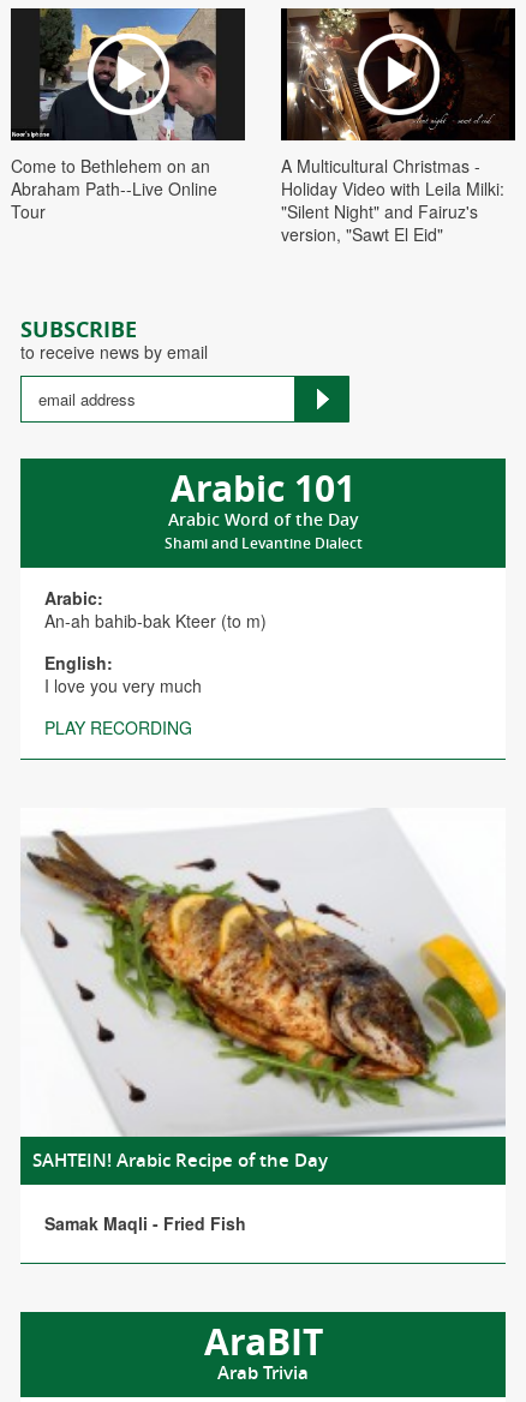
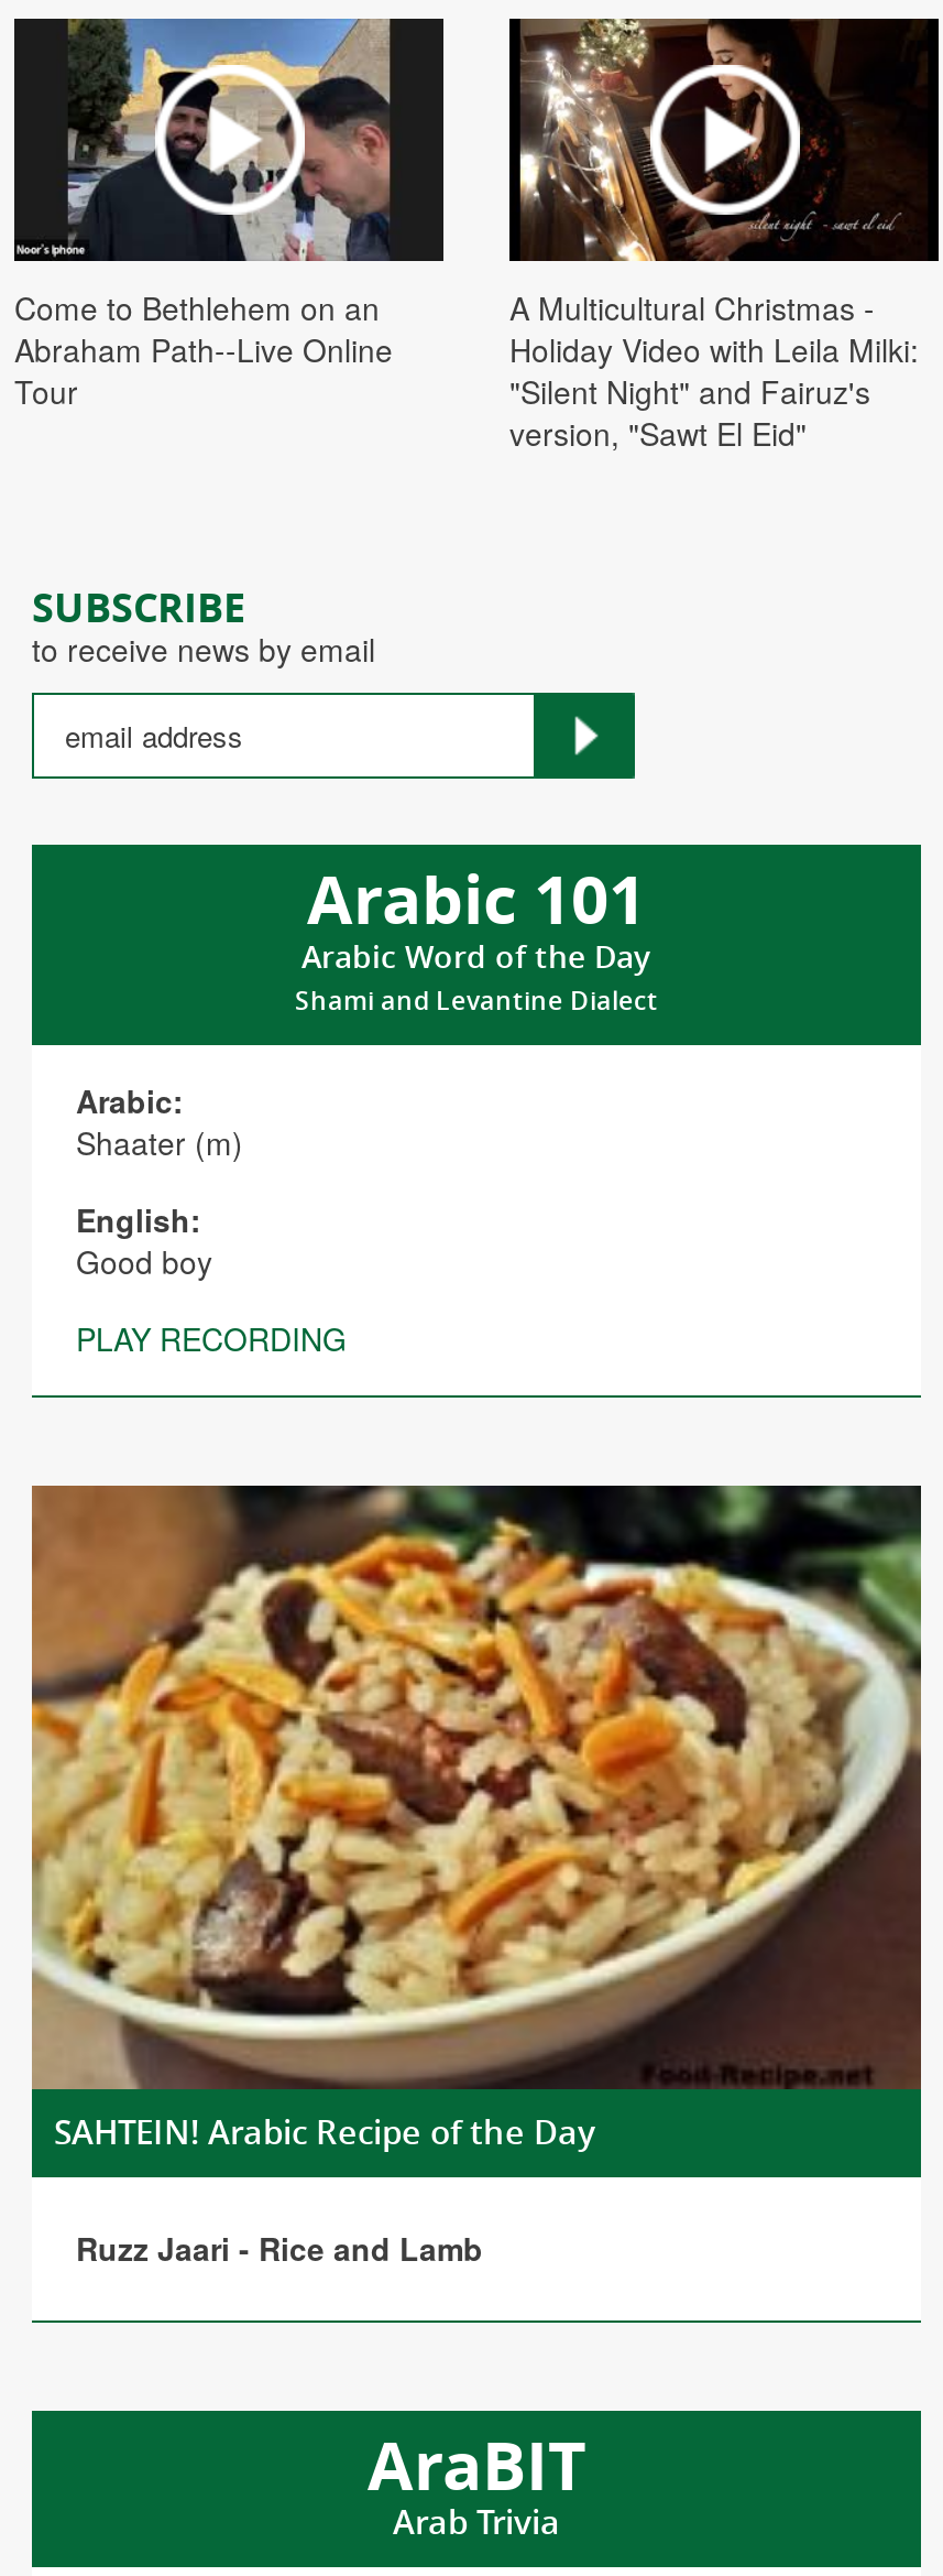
- An-ah bahib-bak Kteer (to m)
+ Shaater (m)

- I love you very much
+ Good boy

- [image]
+ [image]

- Samak Maqli - Fried Fish
+ Ruzz Jaari - Rice and Lamb
